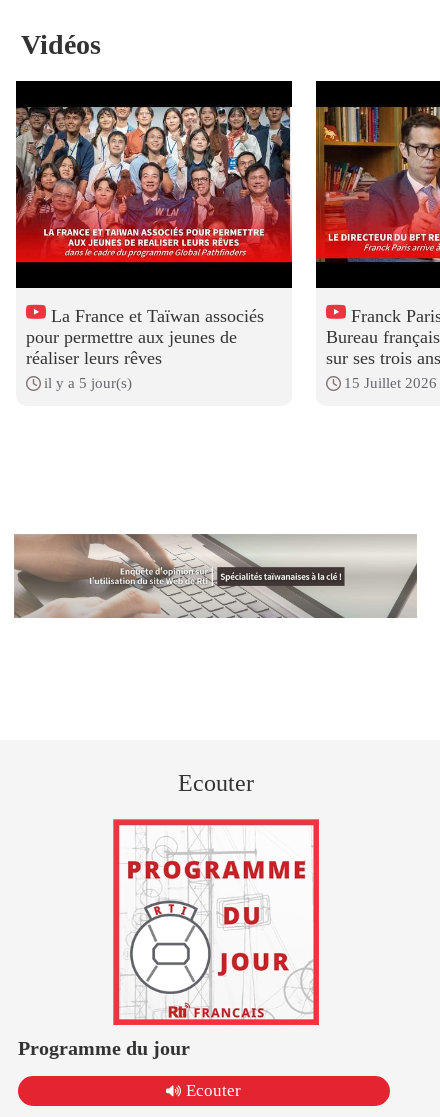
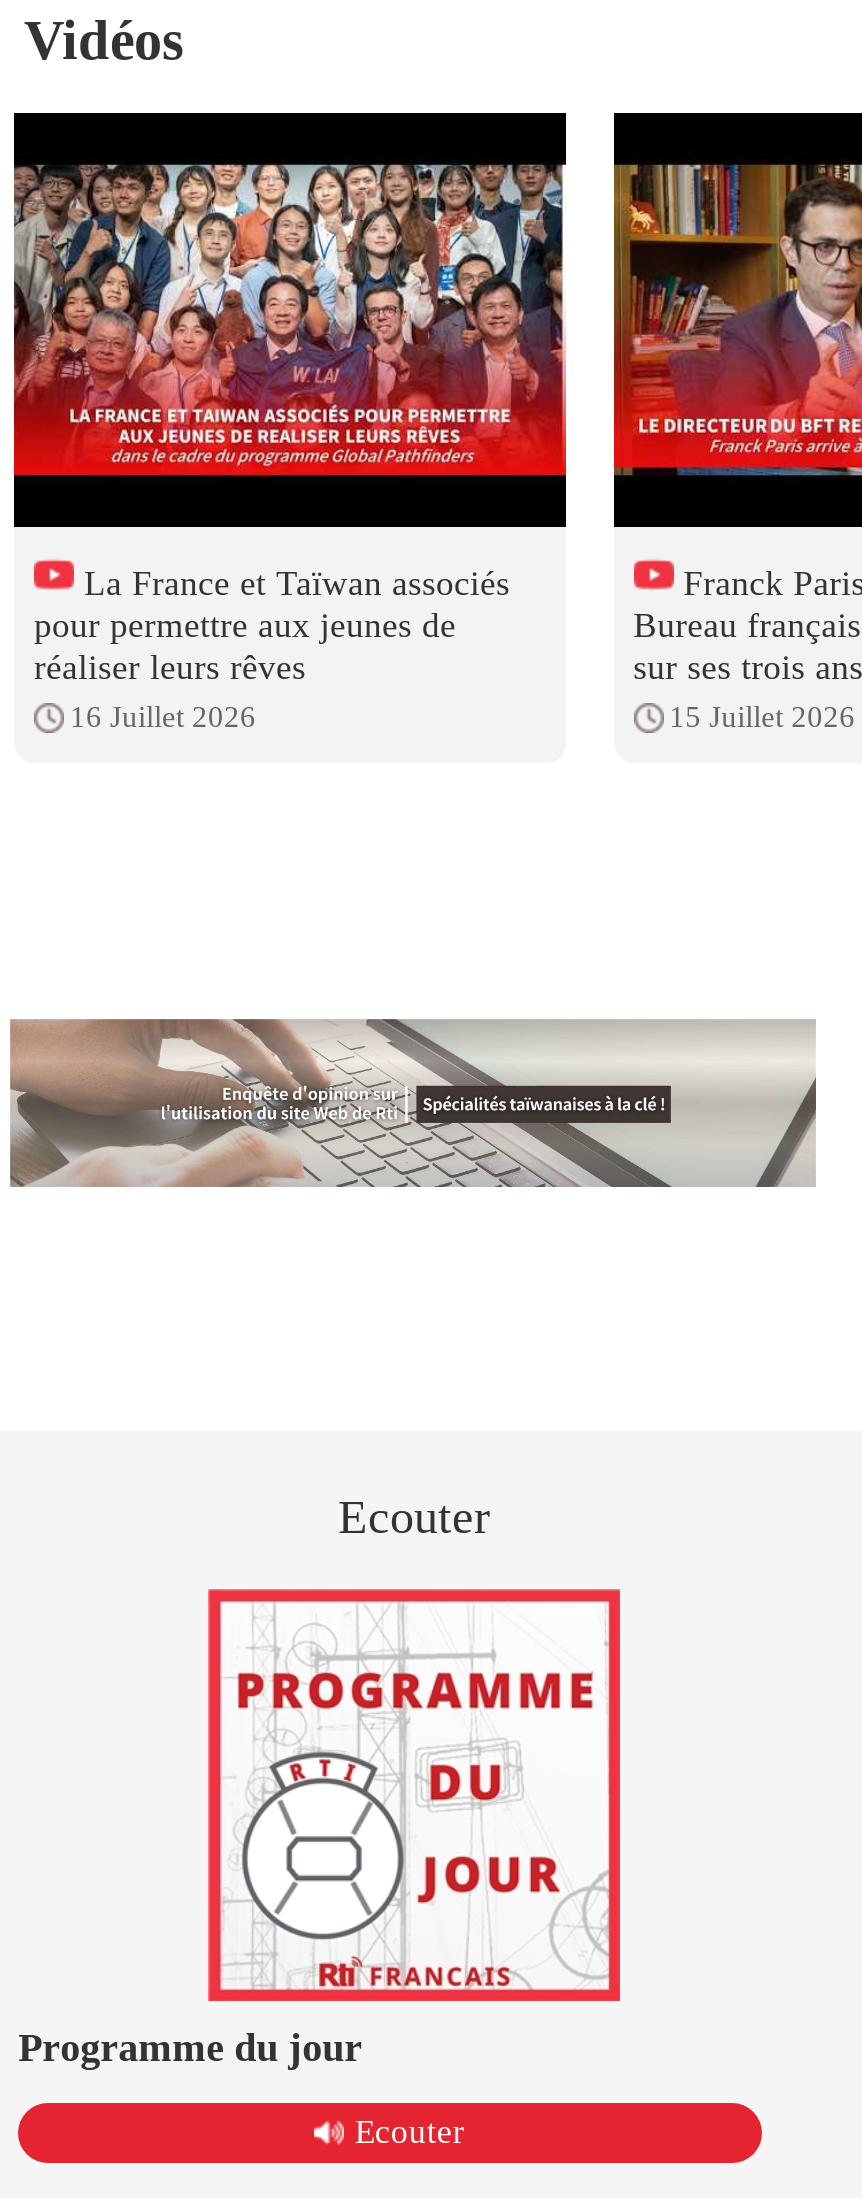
- il y a 5 jour(s)
+ 16 Juillet 2026
